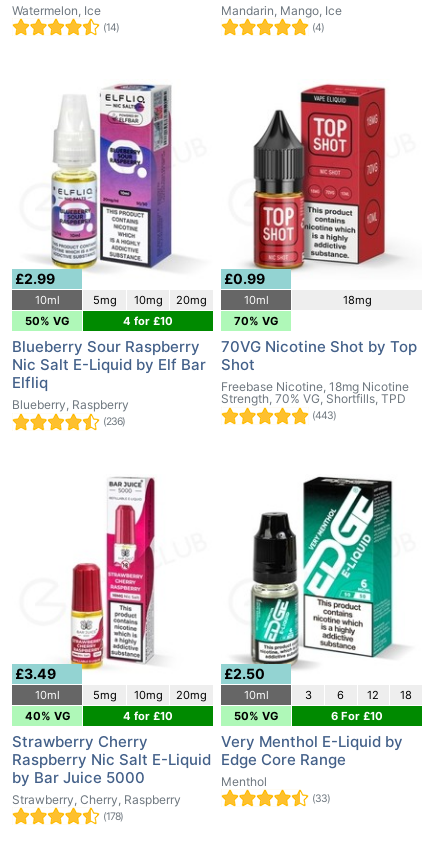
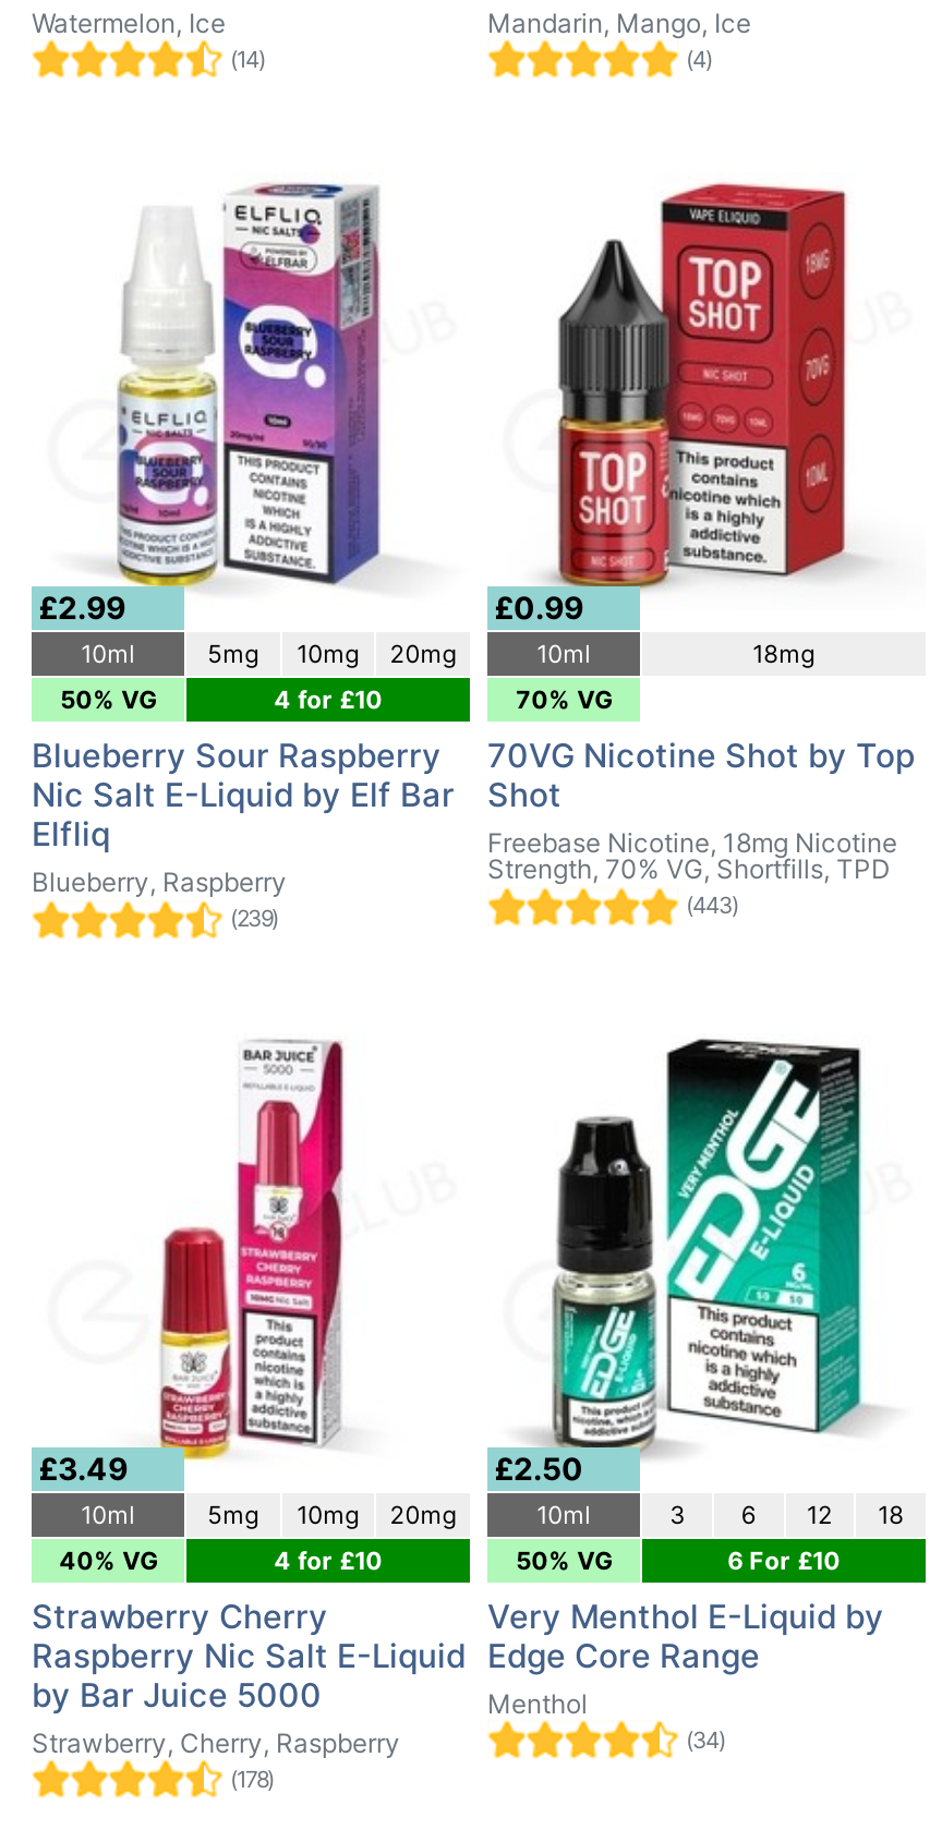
- (236)
+ (239)

- (33)
+ (34)
